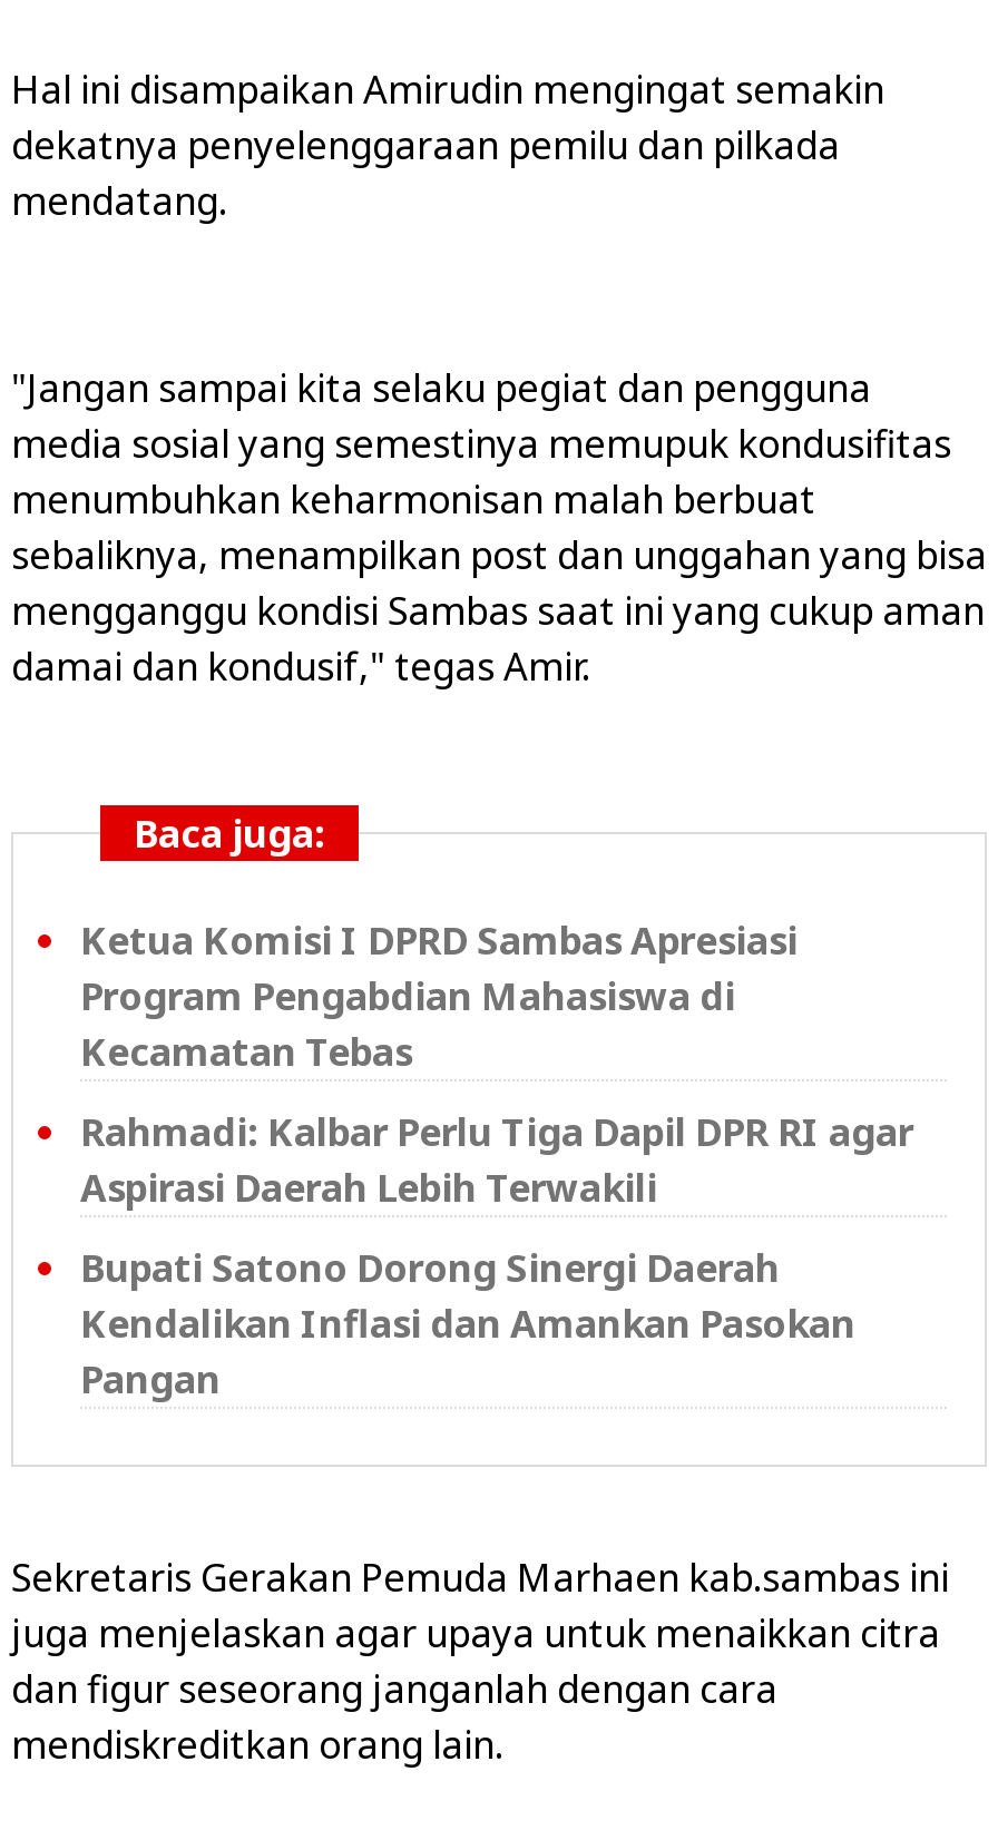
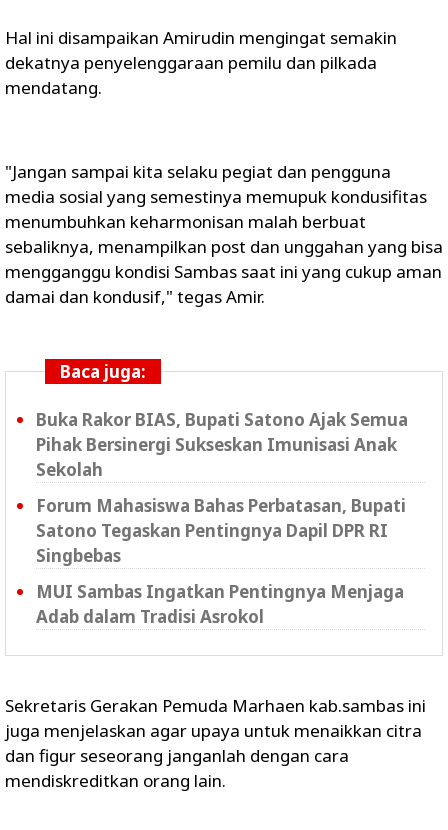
- Ketua Komisi I DPRD Sambas Apresiasi
- Program Pengabdian Mahasiswa di
- Kecamatan Tebas
+ Buka Rakor BIAS, Bupati Satono Ajak Semua
+ Pihak Bersinergi Sukseskan Imunisasi Anak
+ Sekolah

- Rahmadi: Kalbar Perlu Tiga Dapil DPR RI agar
- Aspirasi Daerah Lebih Terwakili
+ Forum Mahasiswa Bahas Perbatasan, Bupati
+ Satono Tegaskan Pentingnya Dapil DPR RI
+ Singbebas

- Bupati Satono Dorong Sinergi Daerah
- Kendalikan Inflasi dan Amankan Pasokan
- Pangan
+ MUI Sambas Ingatkan Pentingnya Menjaga
+ Adab dalam Tradisi Asrokol
